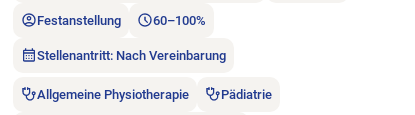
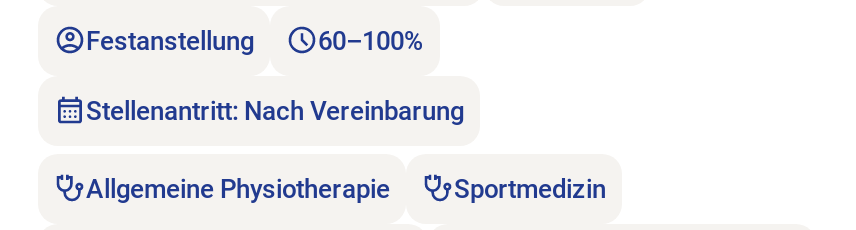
- Pädiatrie
+ Sportmedizin
